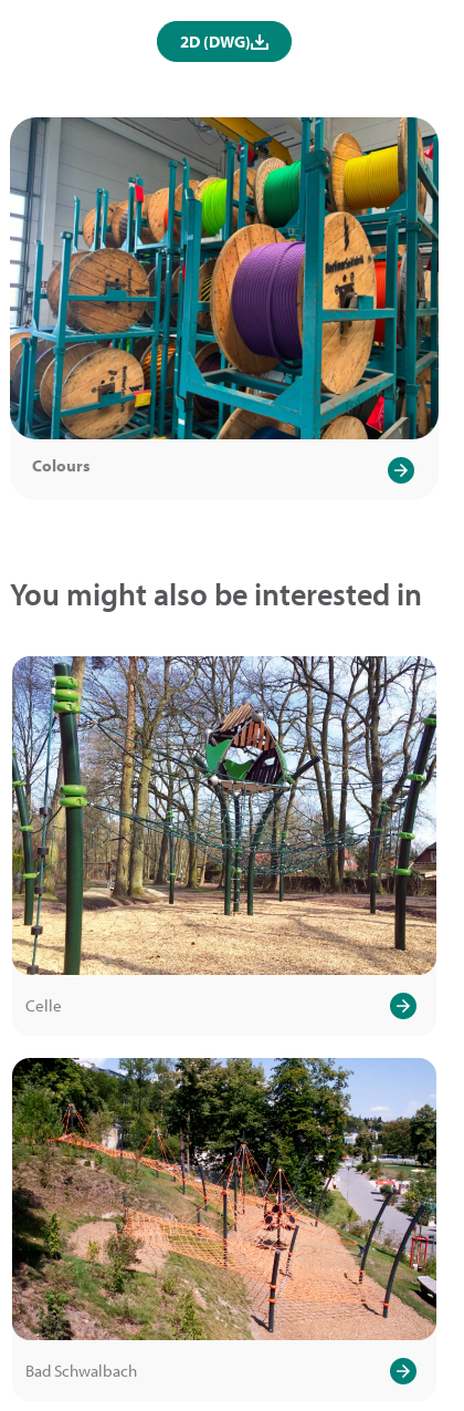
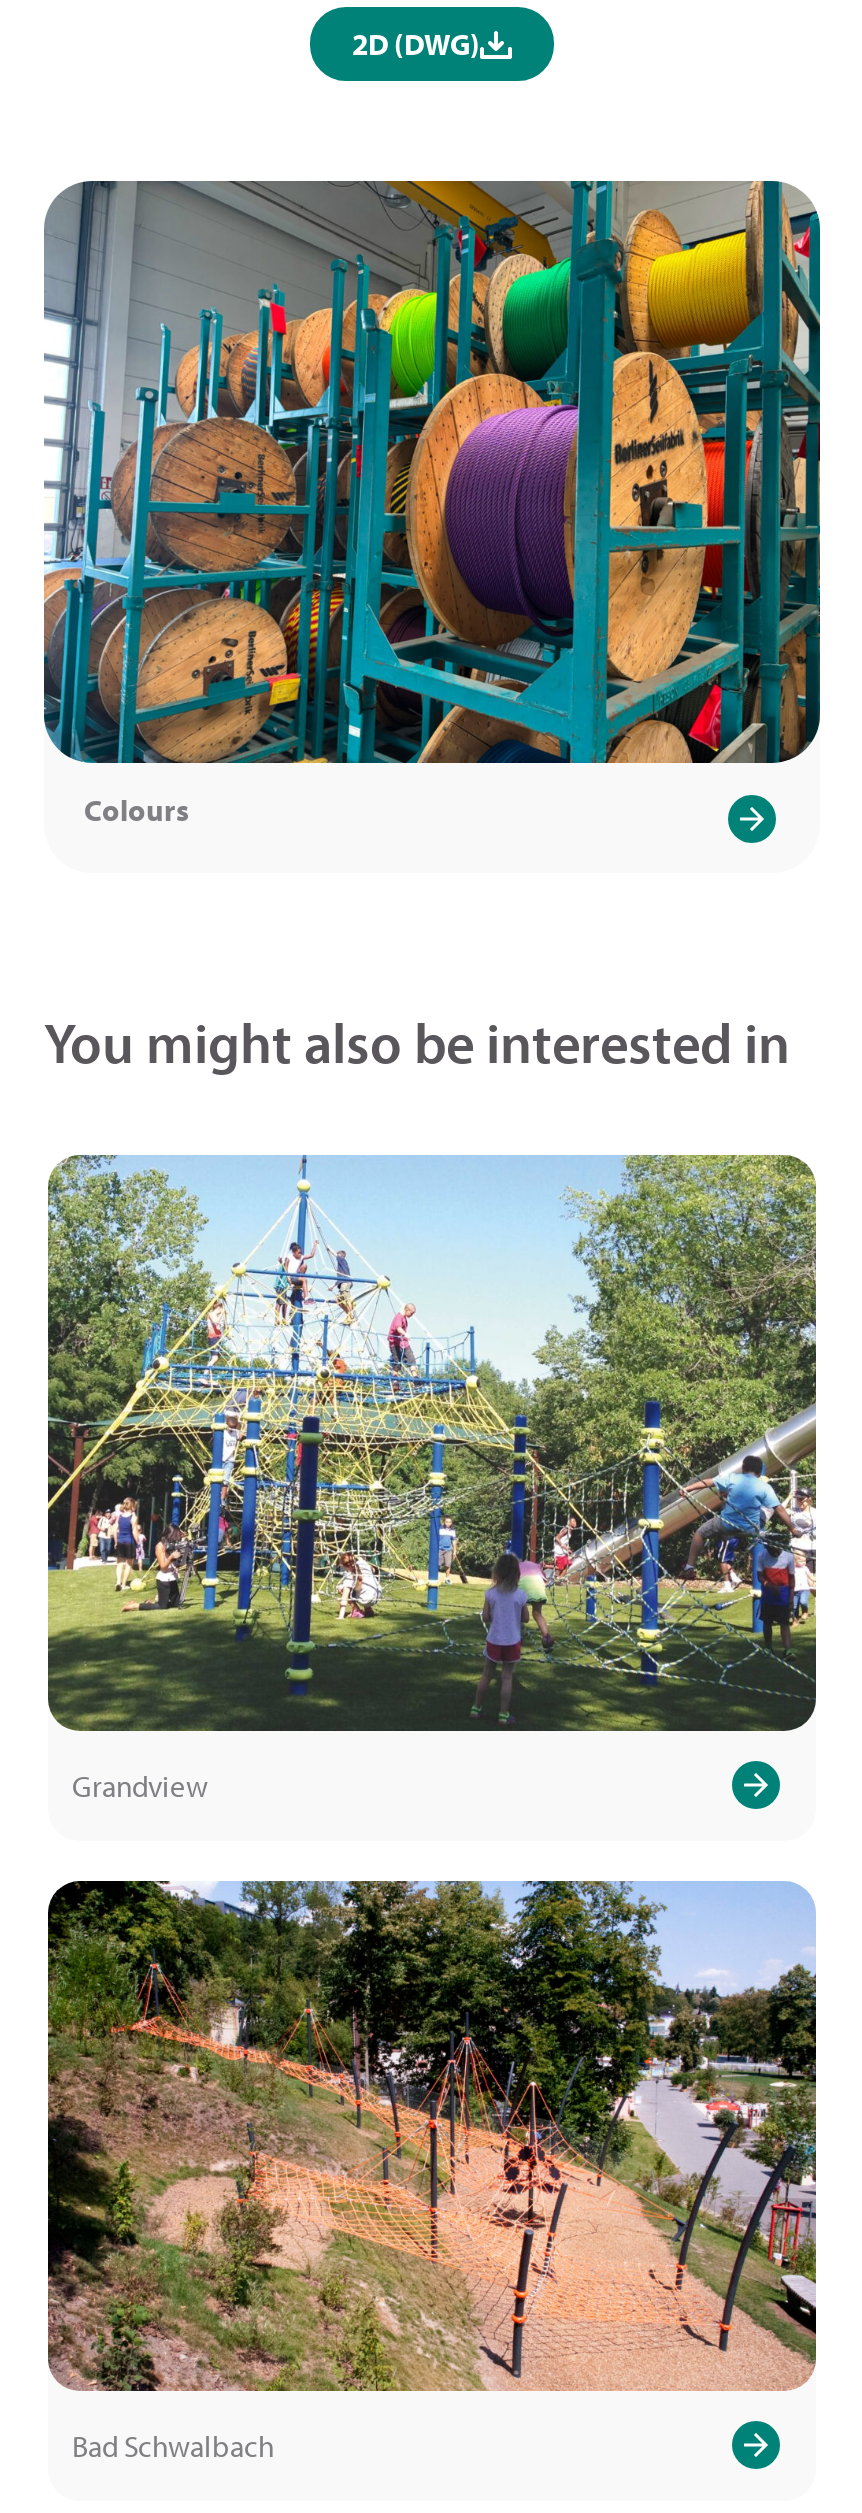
- [image]
- Celle
+ [image]
+ Grandview
